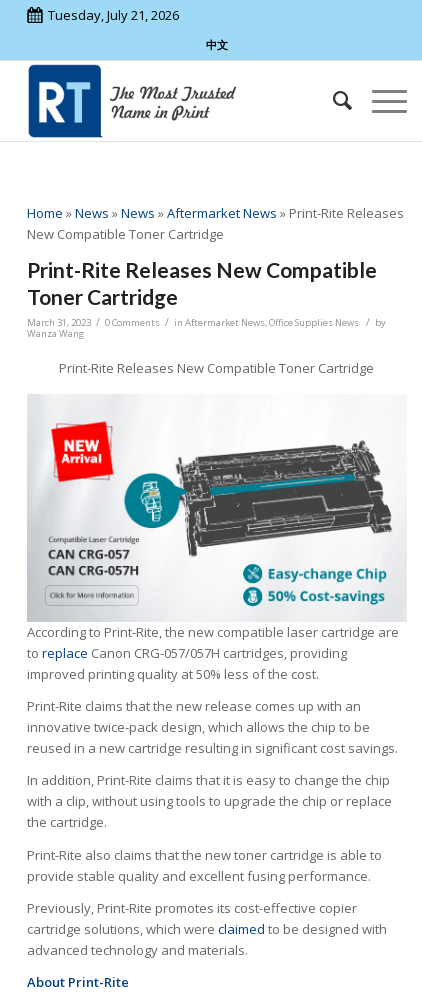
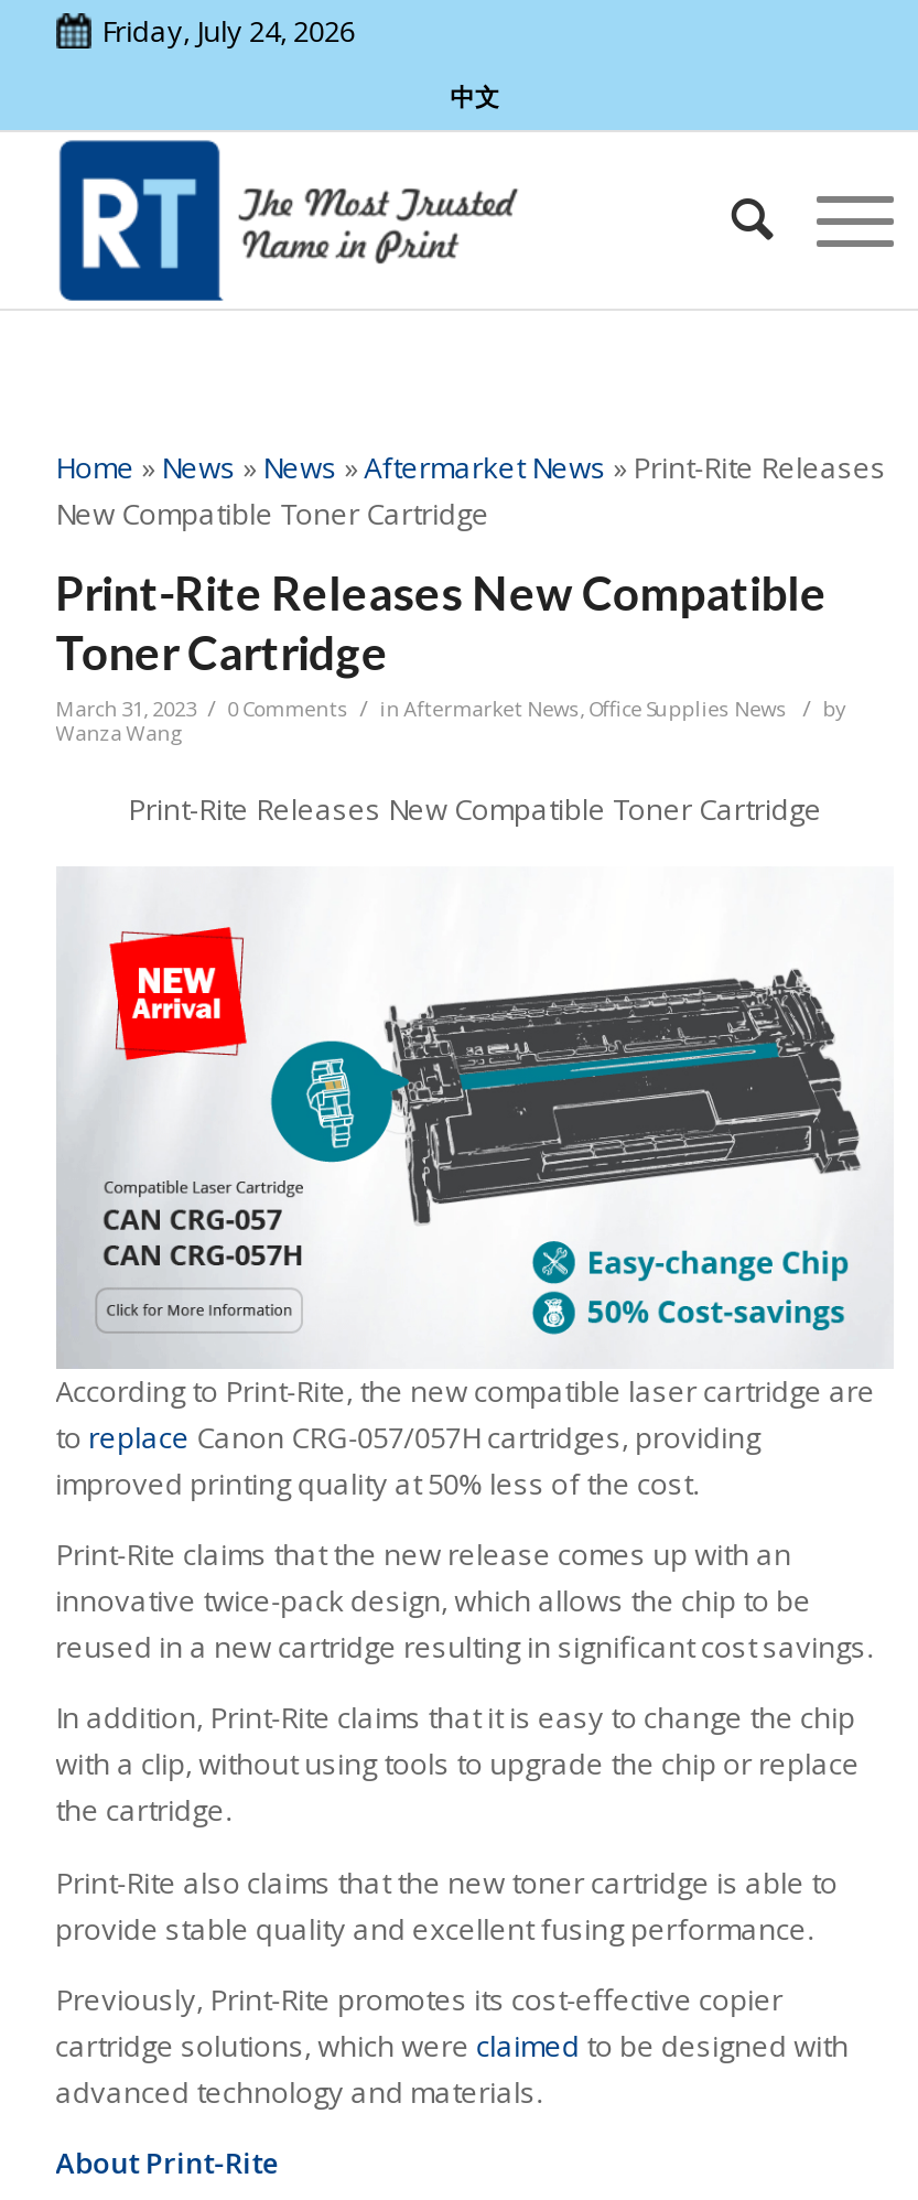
- Tuesday, July 21, 2026
+ Friday, July 24, 2026
